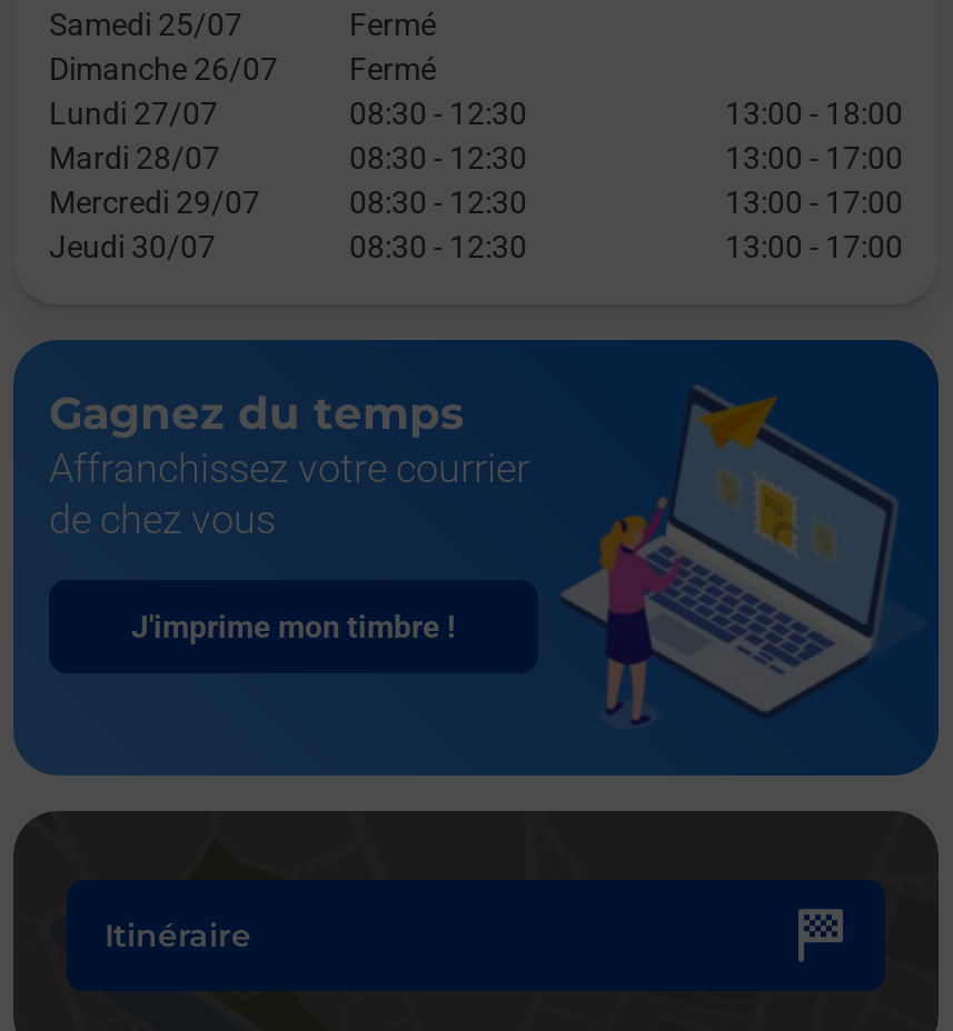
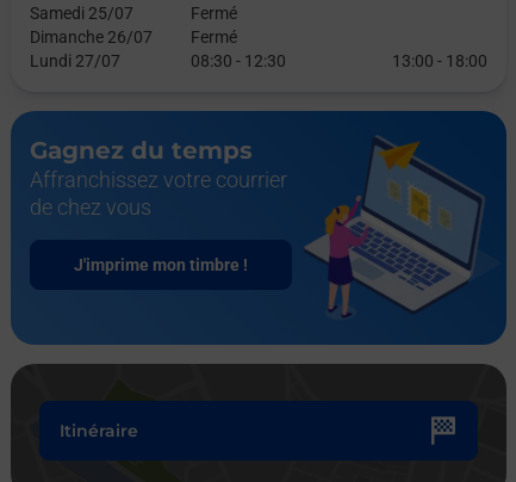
- Mardi 28/07
- 08:30 - 12:30
- 13:00 - 17:00
- Mercredi 29/07
- 08:30 - 12:30
- 13:00 - 17:00
- Jeudi 30/07
- 08:30 - 12:30
- 13:00 - 17:00
